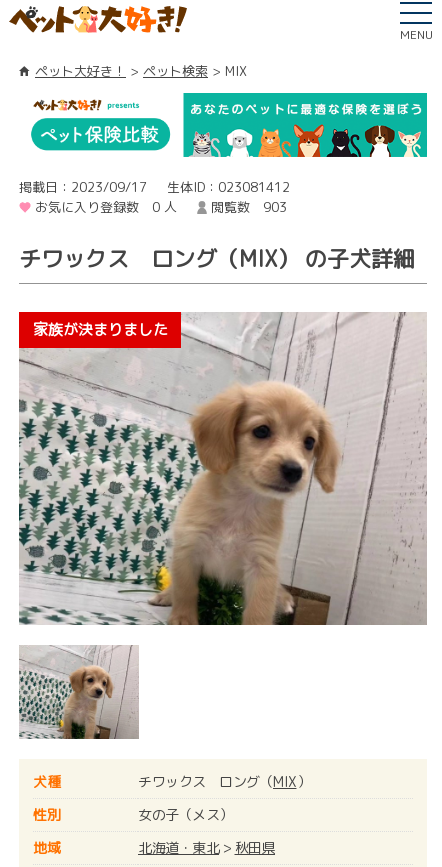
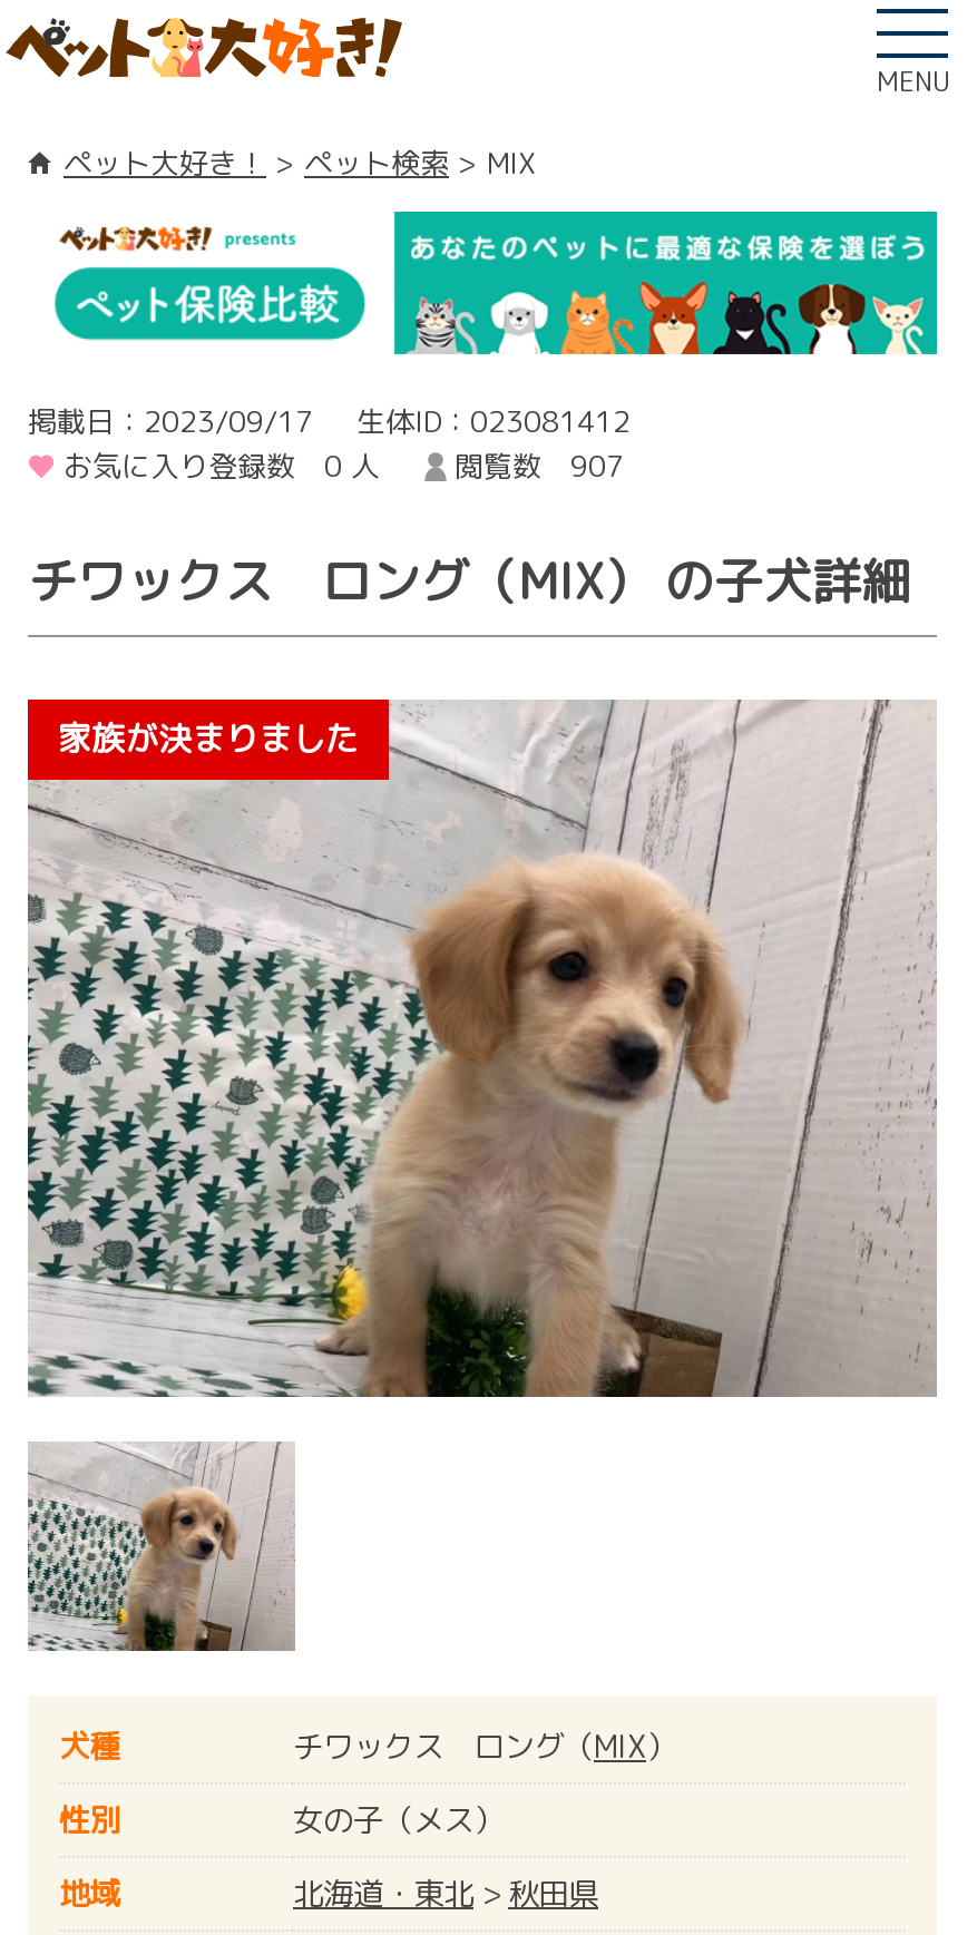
- お気に入り登録数 0 人 閲覧数 903
+ お気に入り登録数 0 人 閲覧数 907
